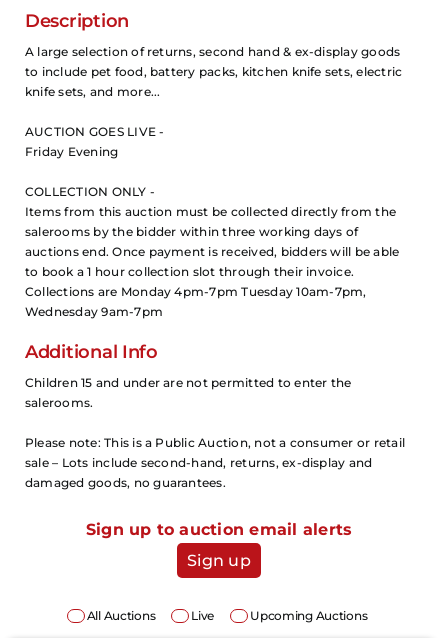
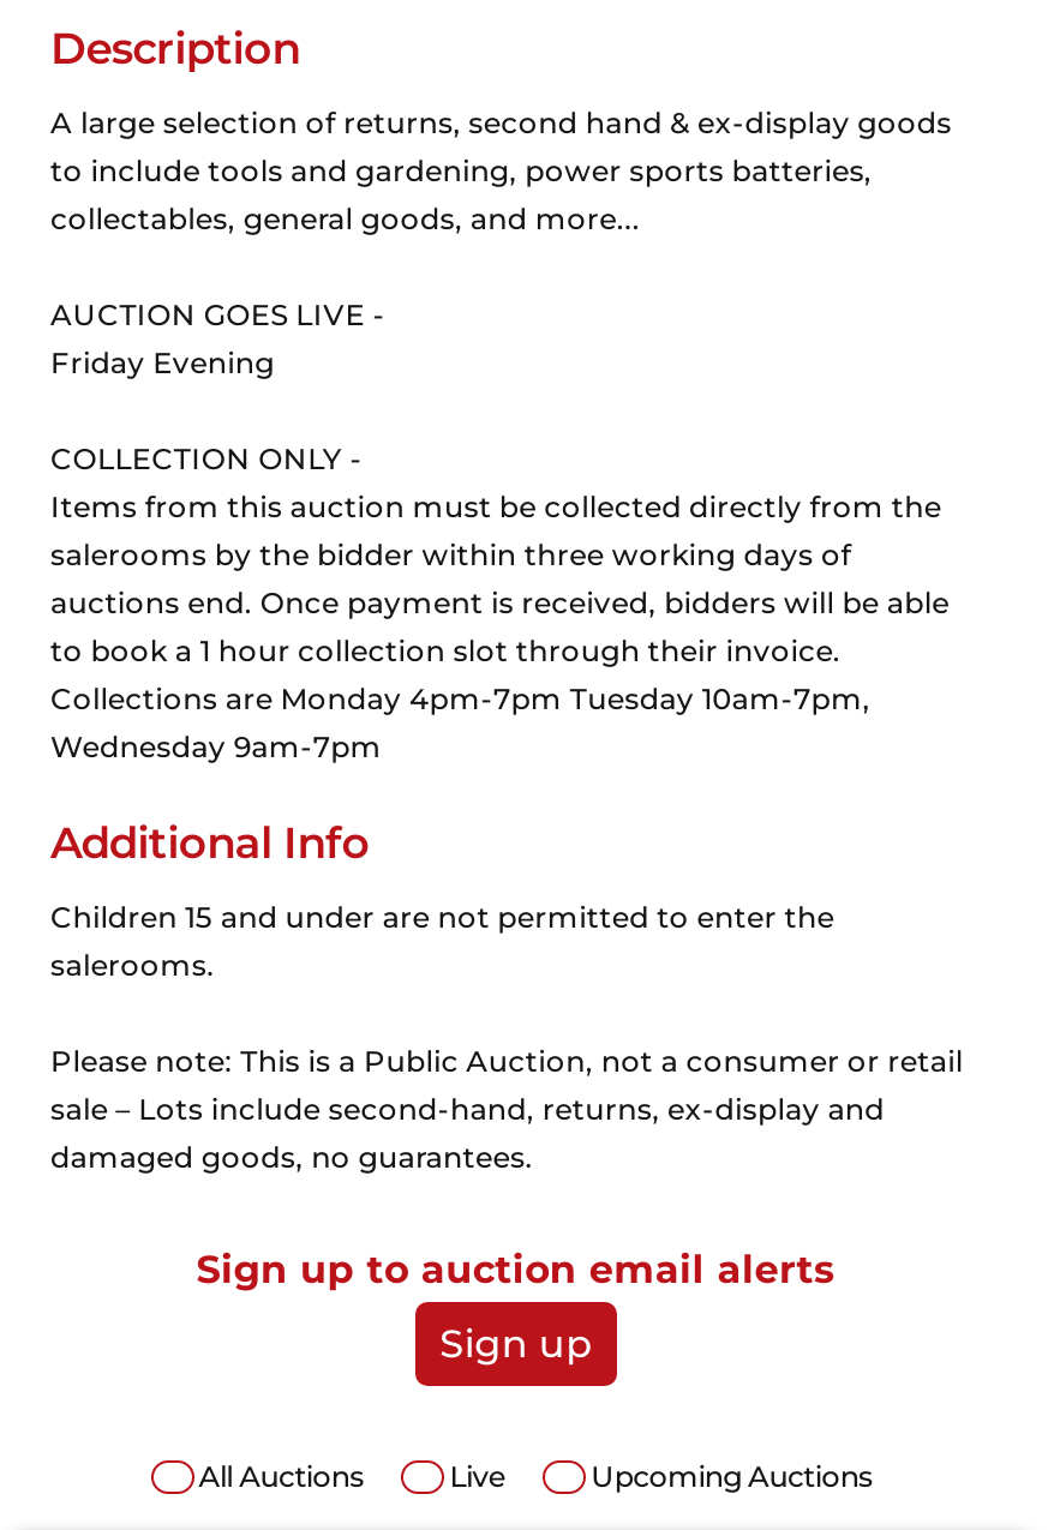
- to include pet food, battery packs, kitchen knife sets, electric
- knife sets, and more...
+ to include tools and gardening, power sports batteries,
+ collectables, general goods, and more...
